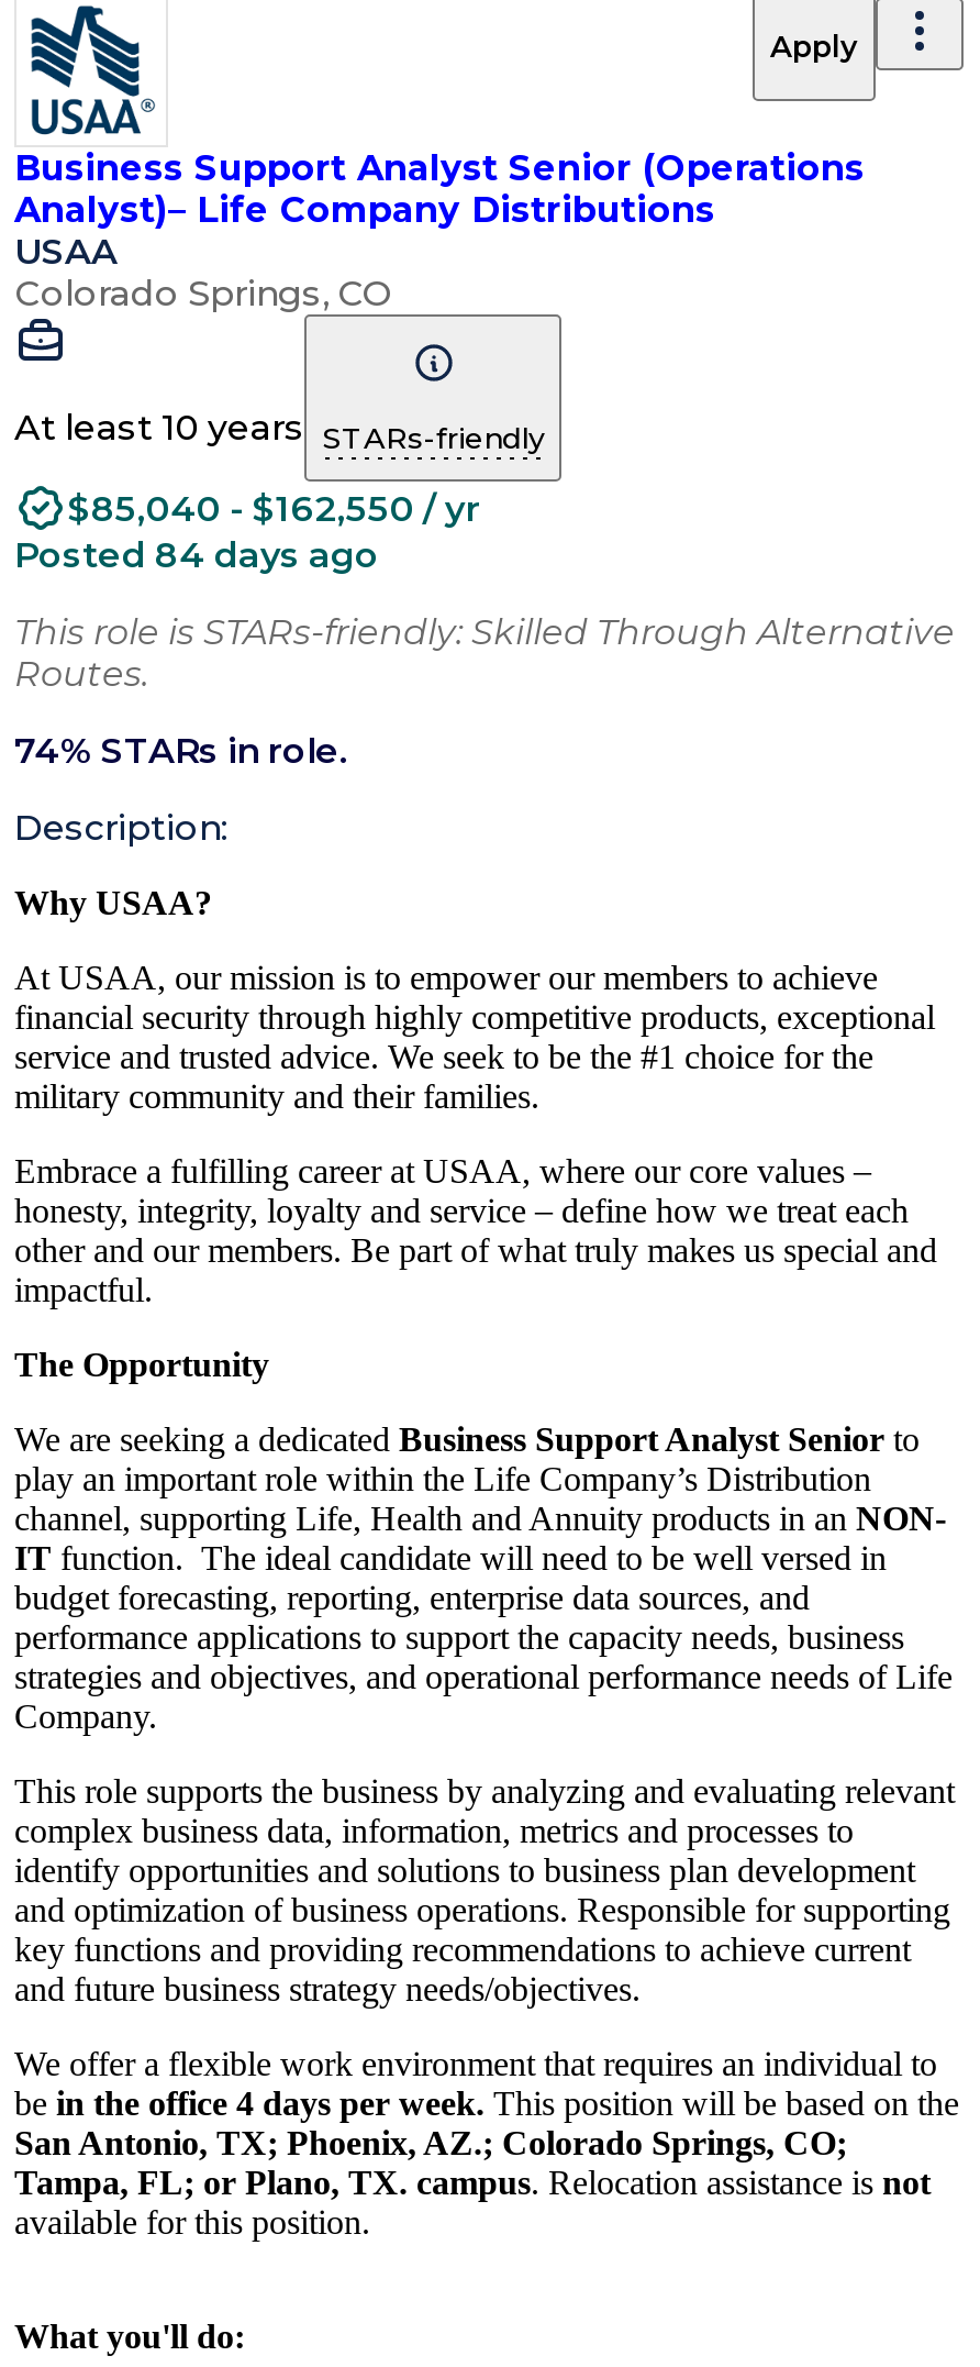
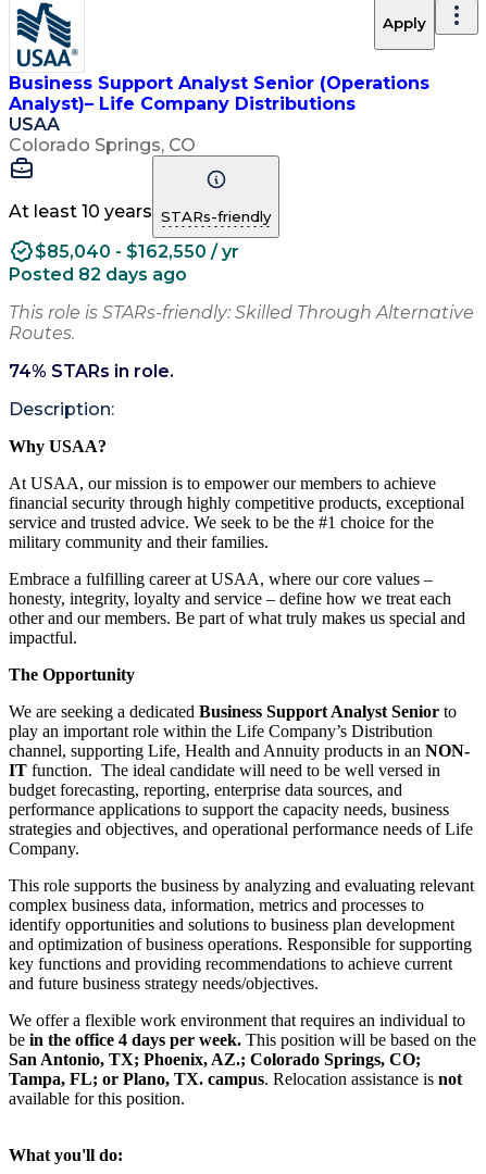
- Posted 84 days ago
+ Posted 82 days ago
